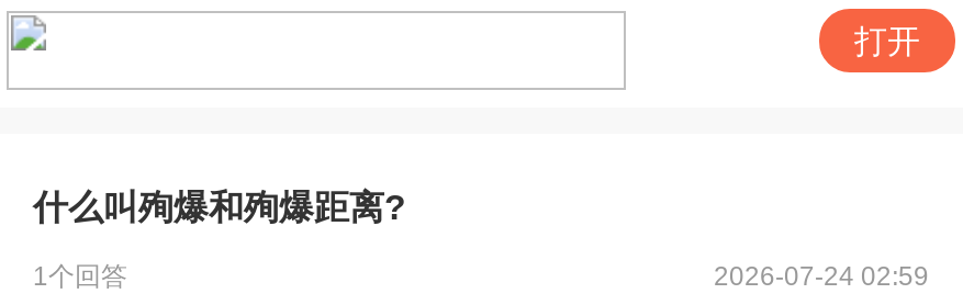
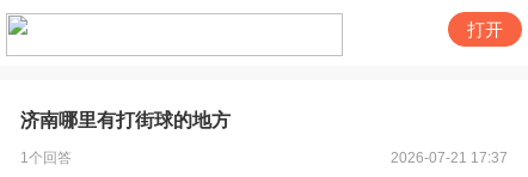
- 什么叫殉爆和殉爆距离?
+ 济南哪里有打街球的地方

- 2026-07-24 02:59
+ 2026-07-21 17:37
